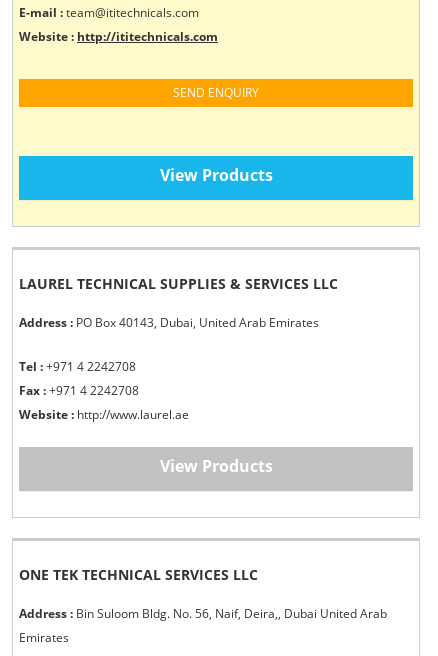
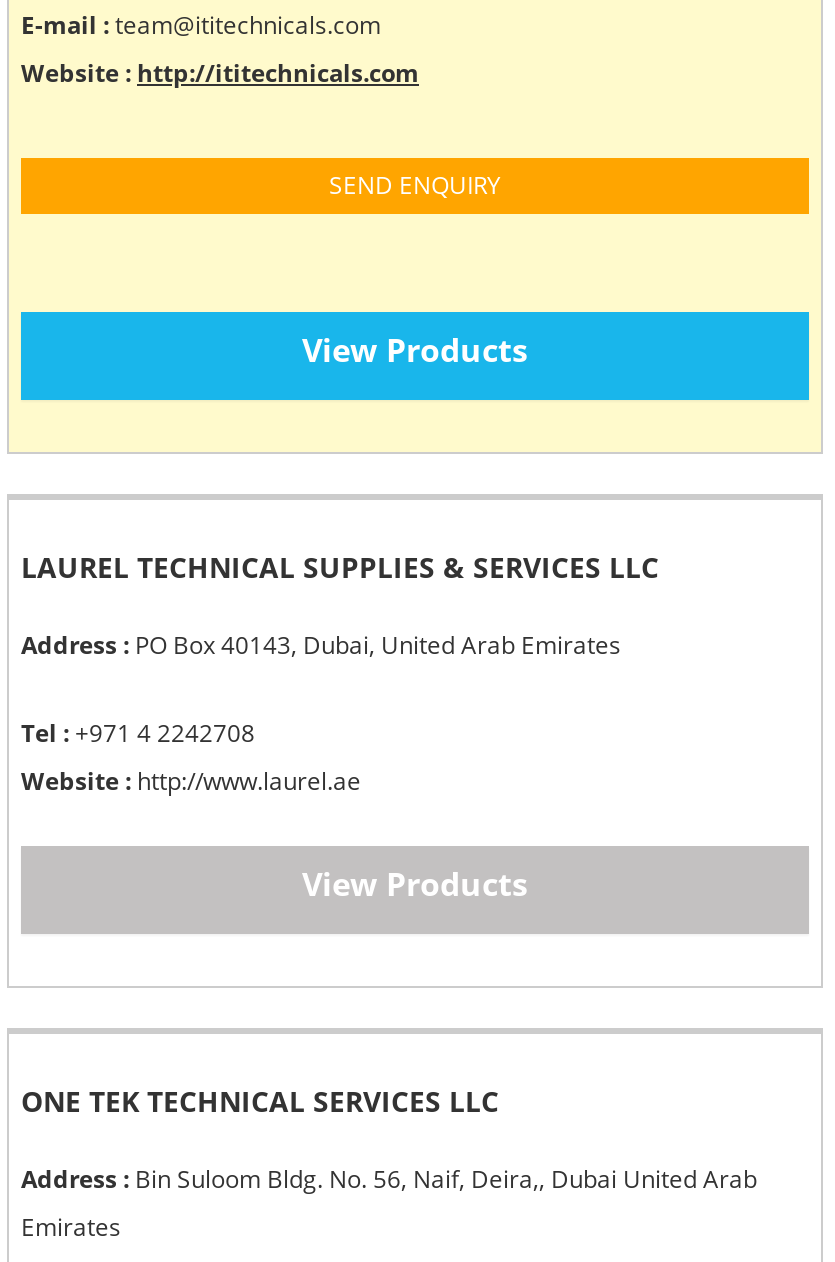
- Fax : +971 4 2242708
